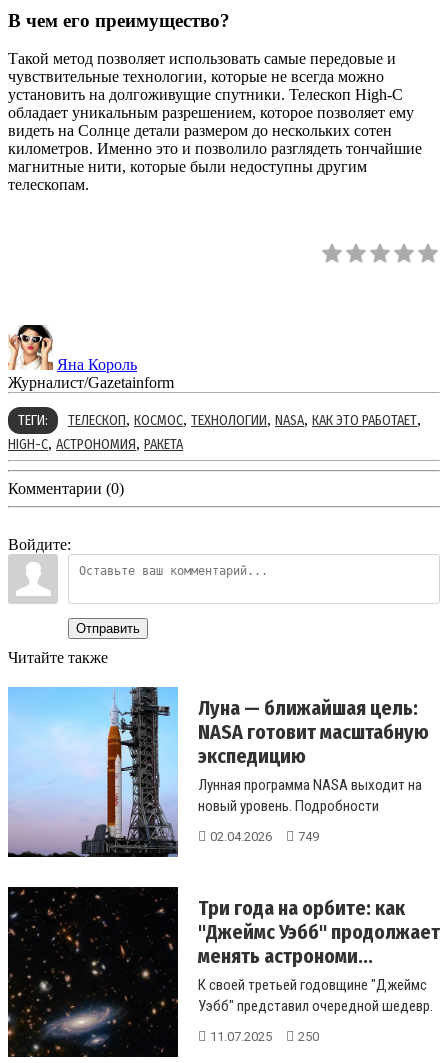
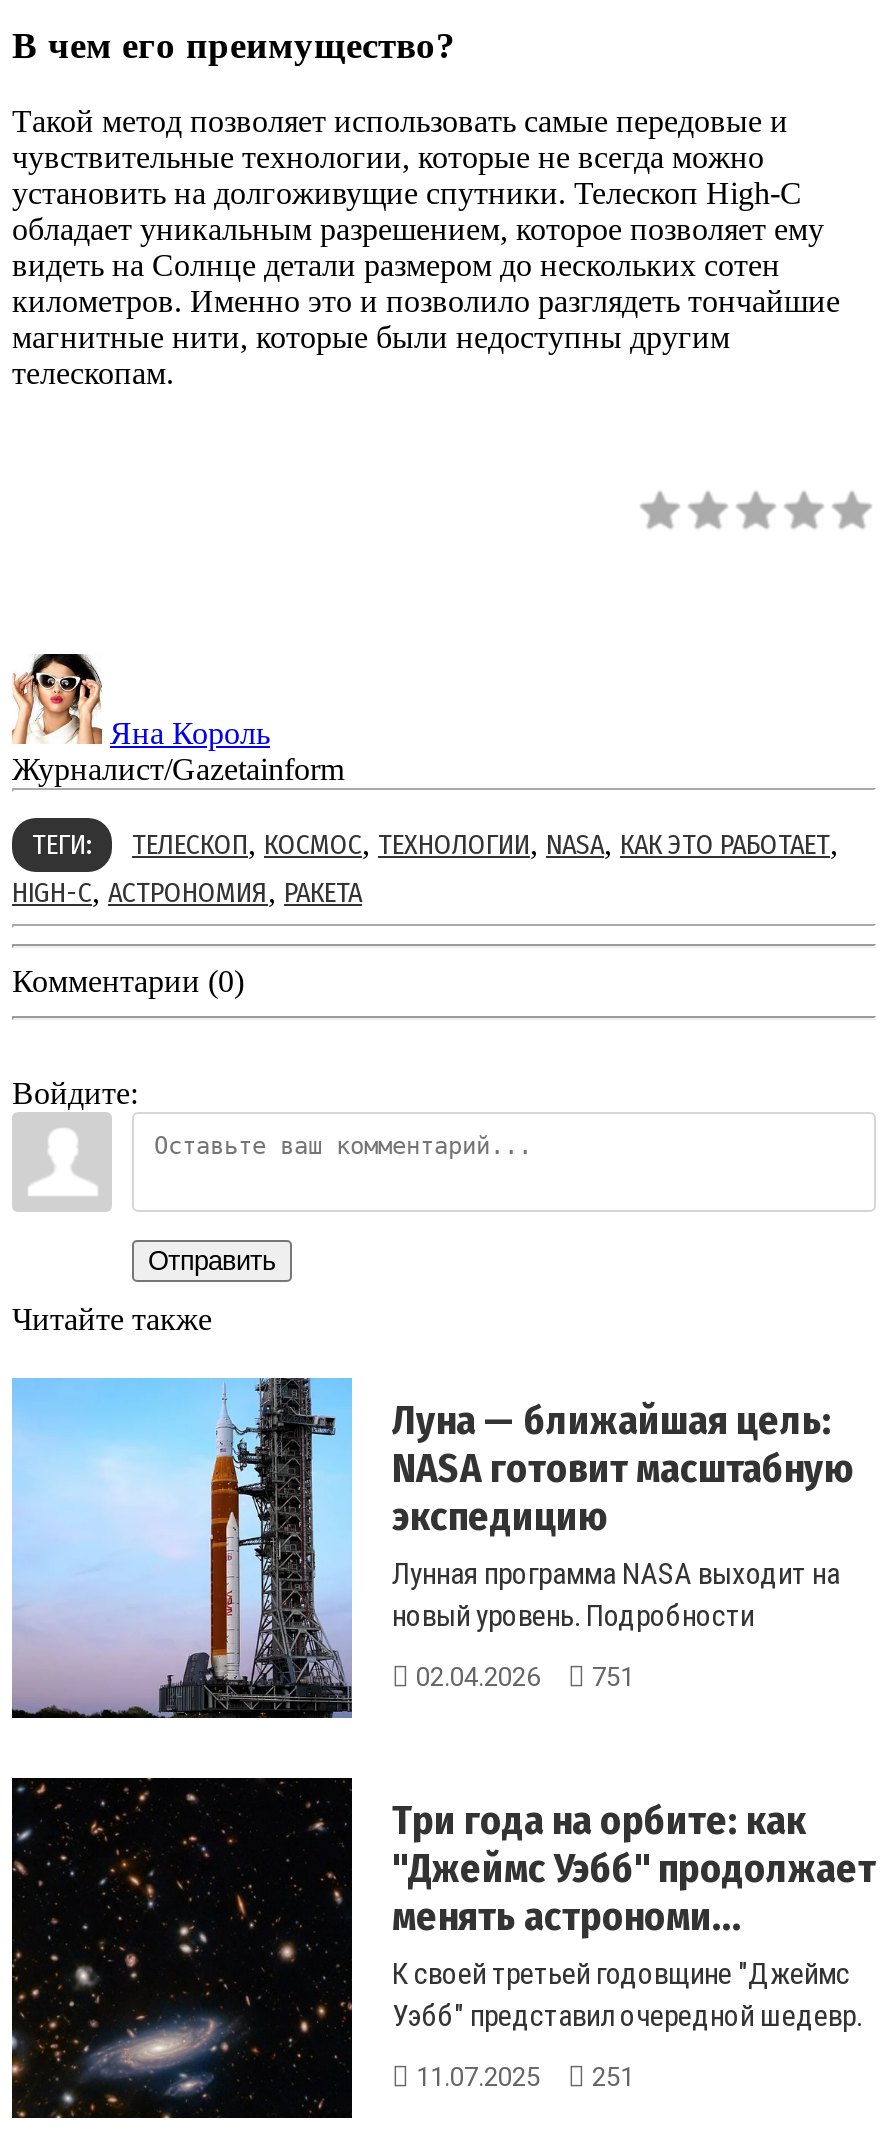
- 02.04.2026 749
+ 02.04.2026 751

- 11.07.2025 250
+ 11.07.2025 251
